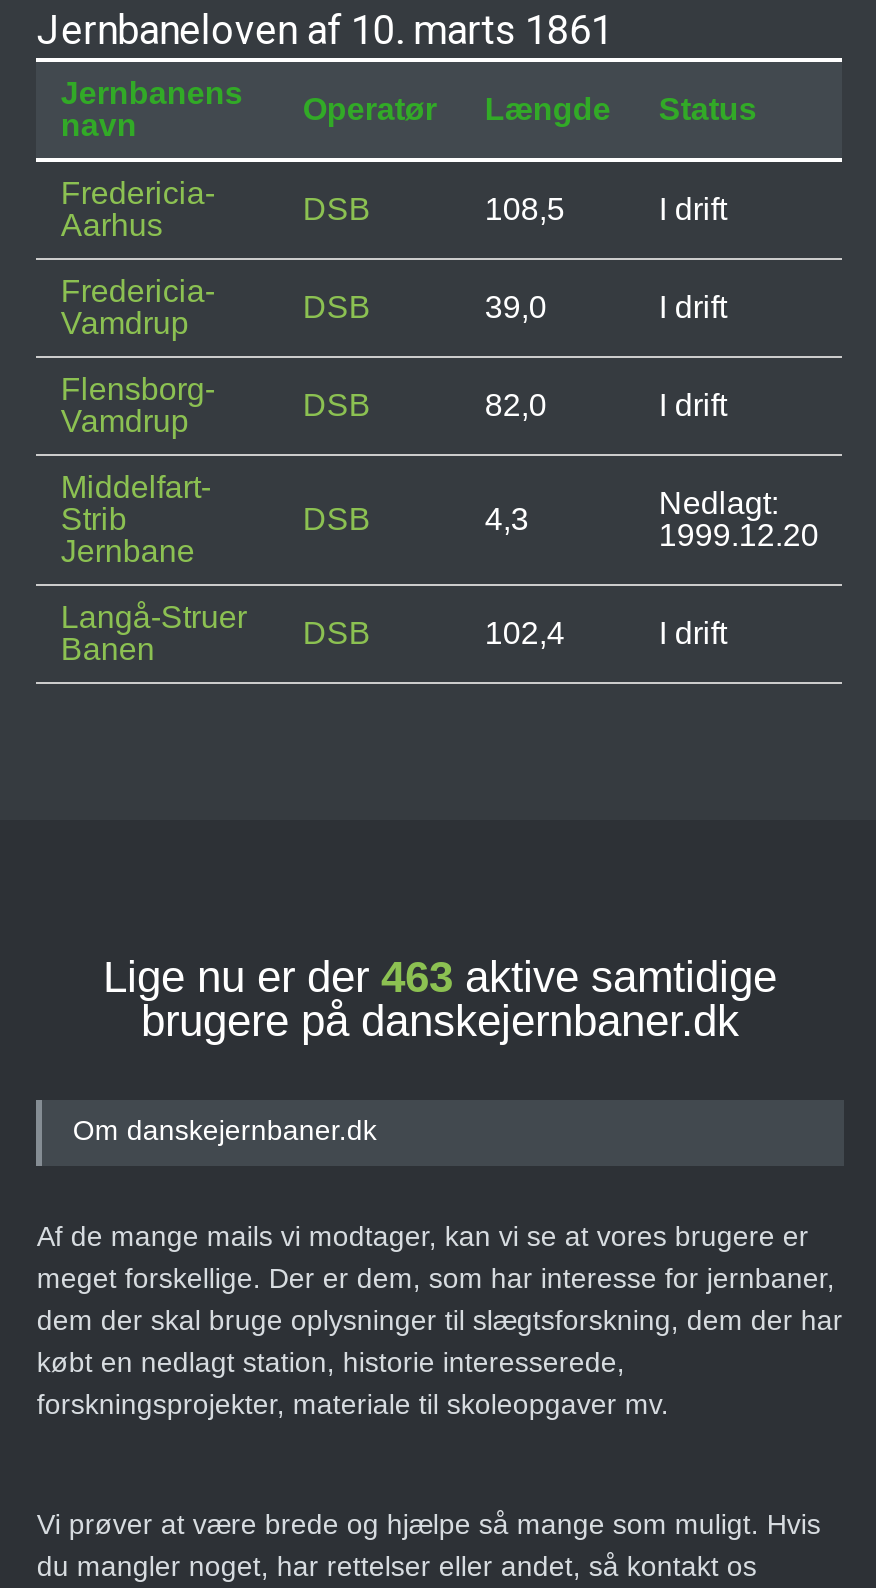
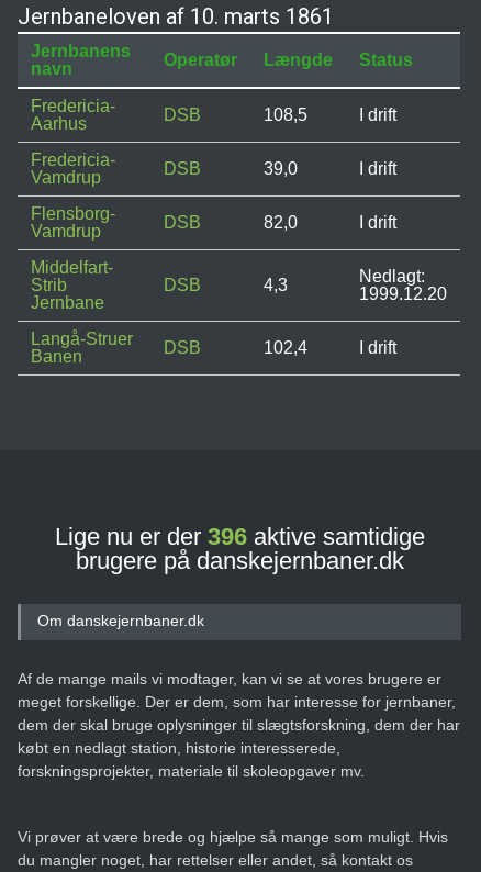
- Lige nu er der 463 aktive samtidige
+ Lige nu er der 396 aktive samtidige
